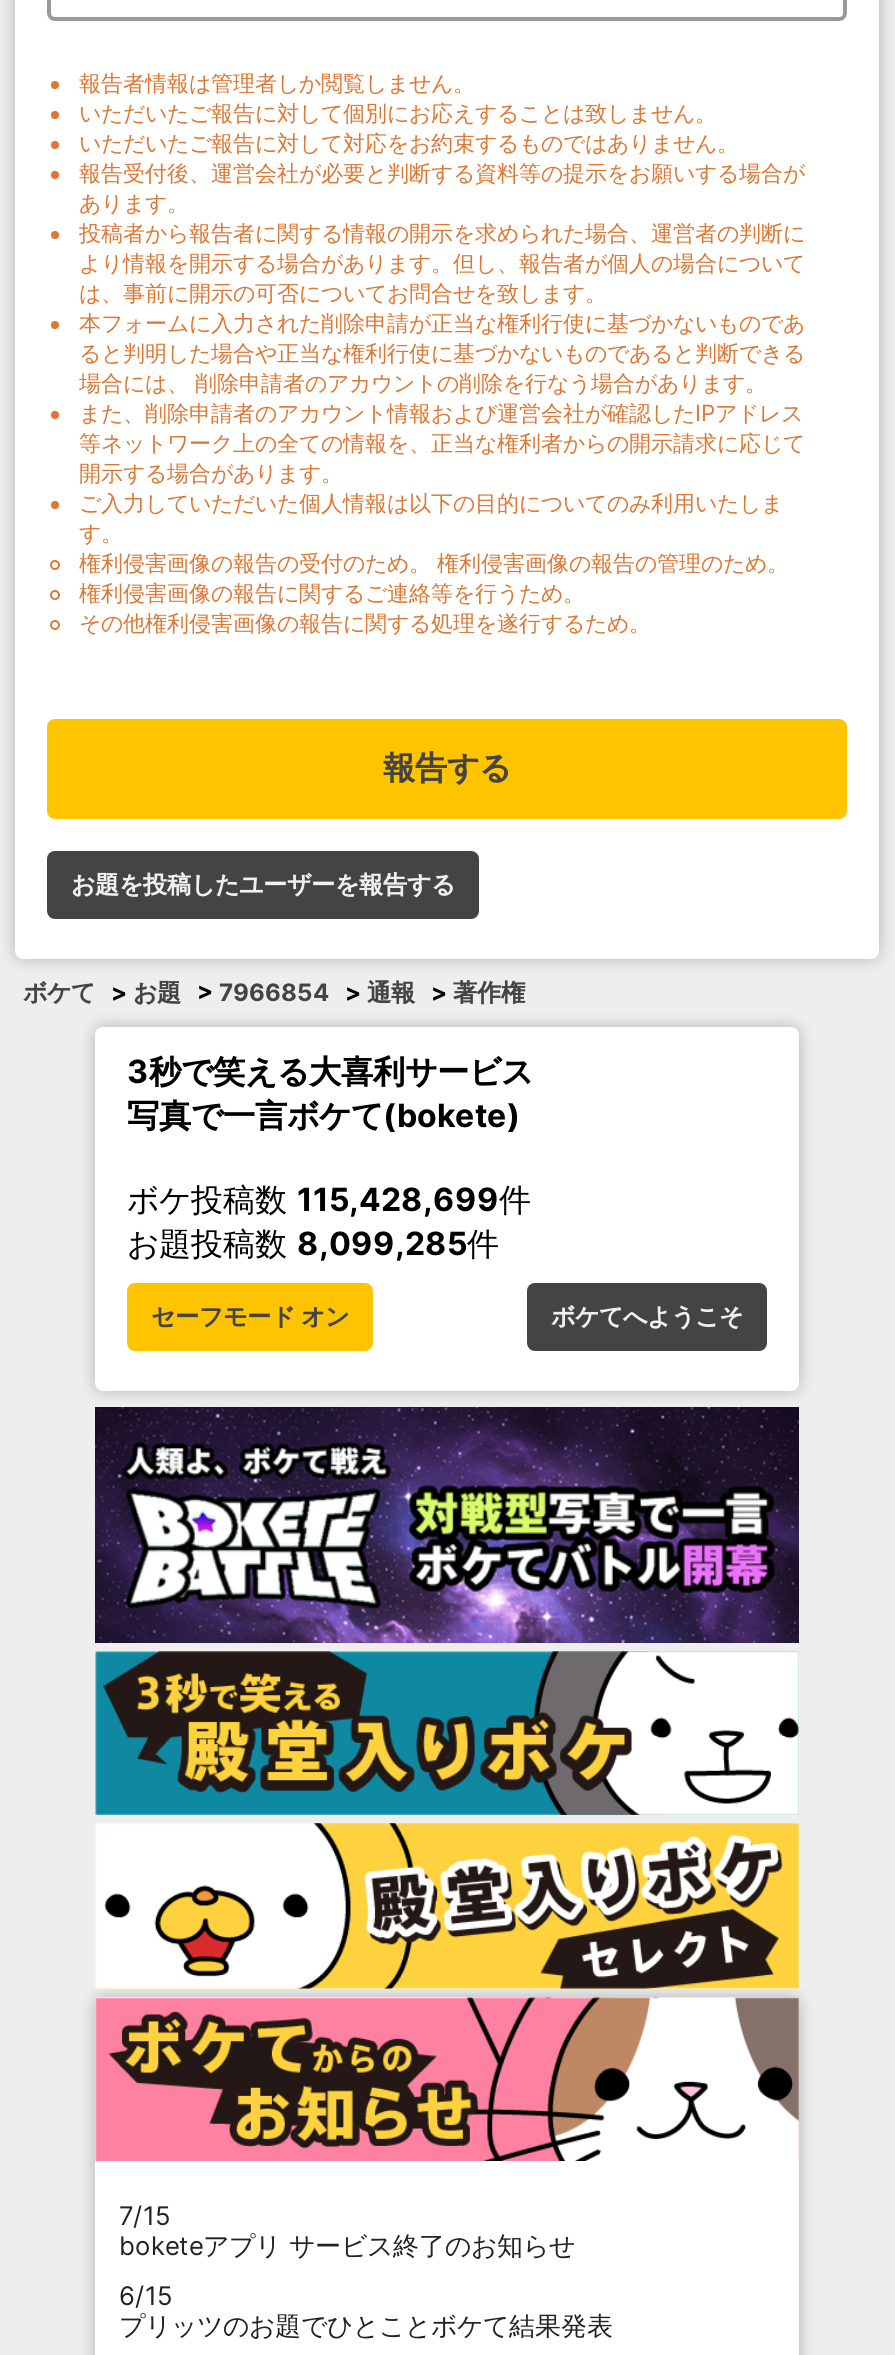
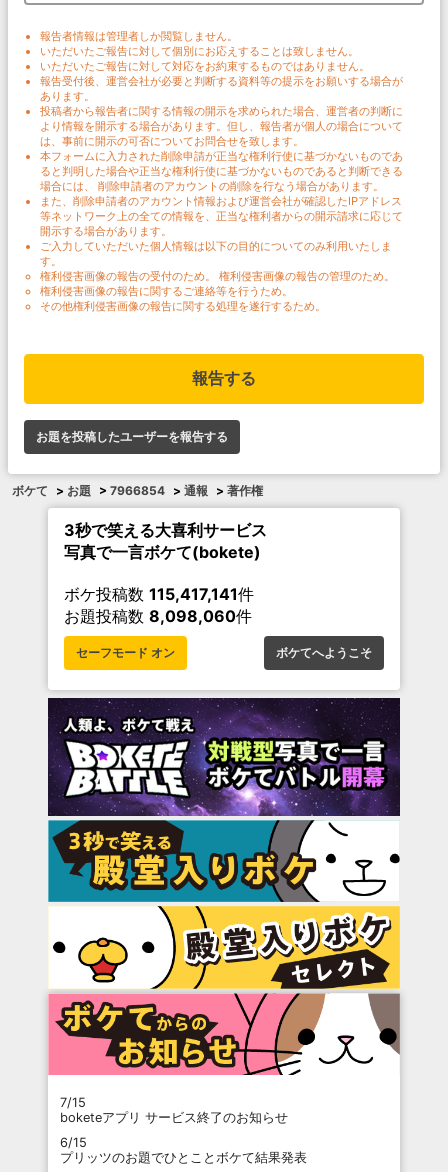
- ボケ投稿数115,428,699件
+ ボケ投稿数115,417,141件

- お題投稿数8,099,285件
+ お題投稿数8,098,060件
